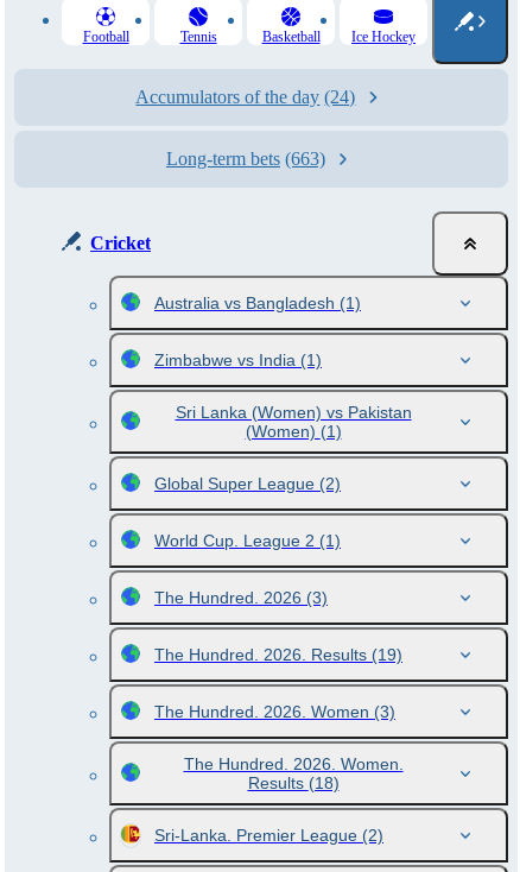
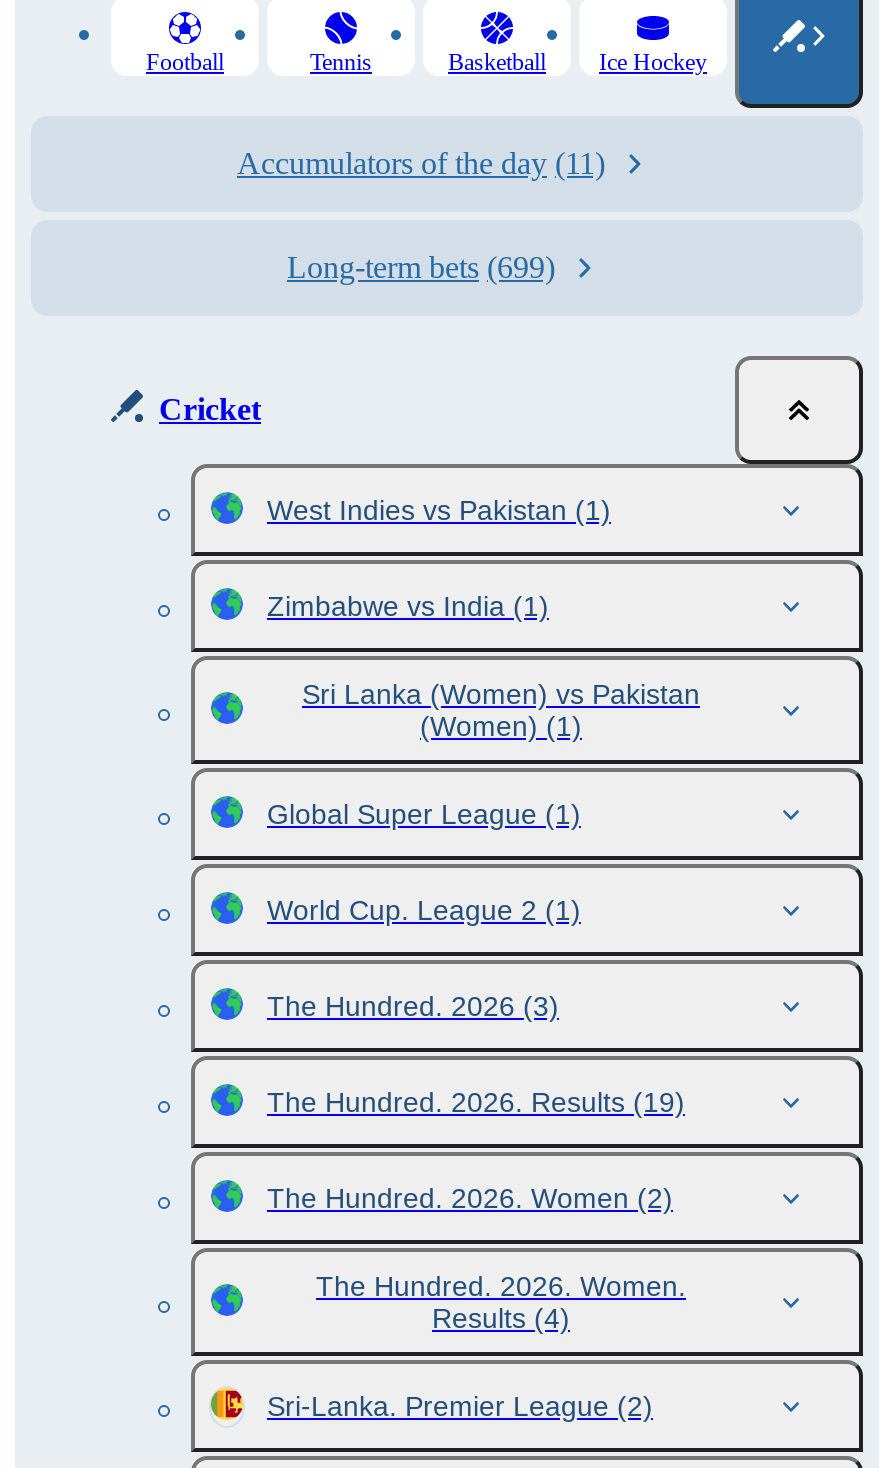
- Accumulators of the day (24)
+ Accumulators of the day (11)

- Long-term bets (663)
+ Long-term bets (699)

- Australia vs Bangladesh (1)
+ West Indies vs Pakistan (1)

- Global Super League (2)
+ Global Super League (1)

- The Hundred. 2026. Women (3)
+ The Hundred. 2026. Women (2)

- Results (18)
+ Results (4)
